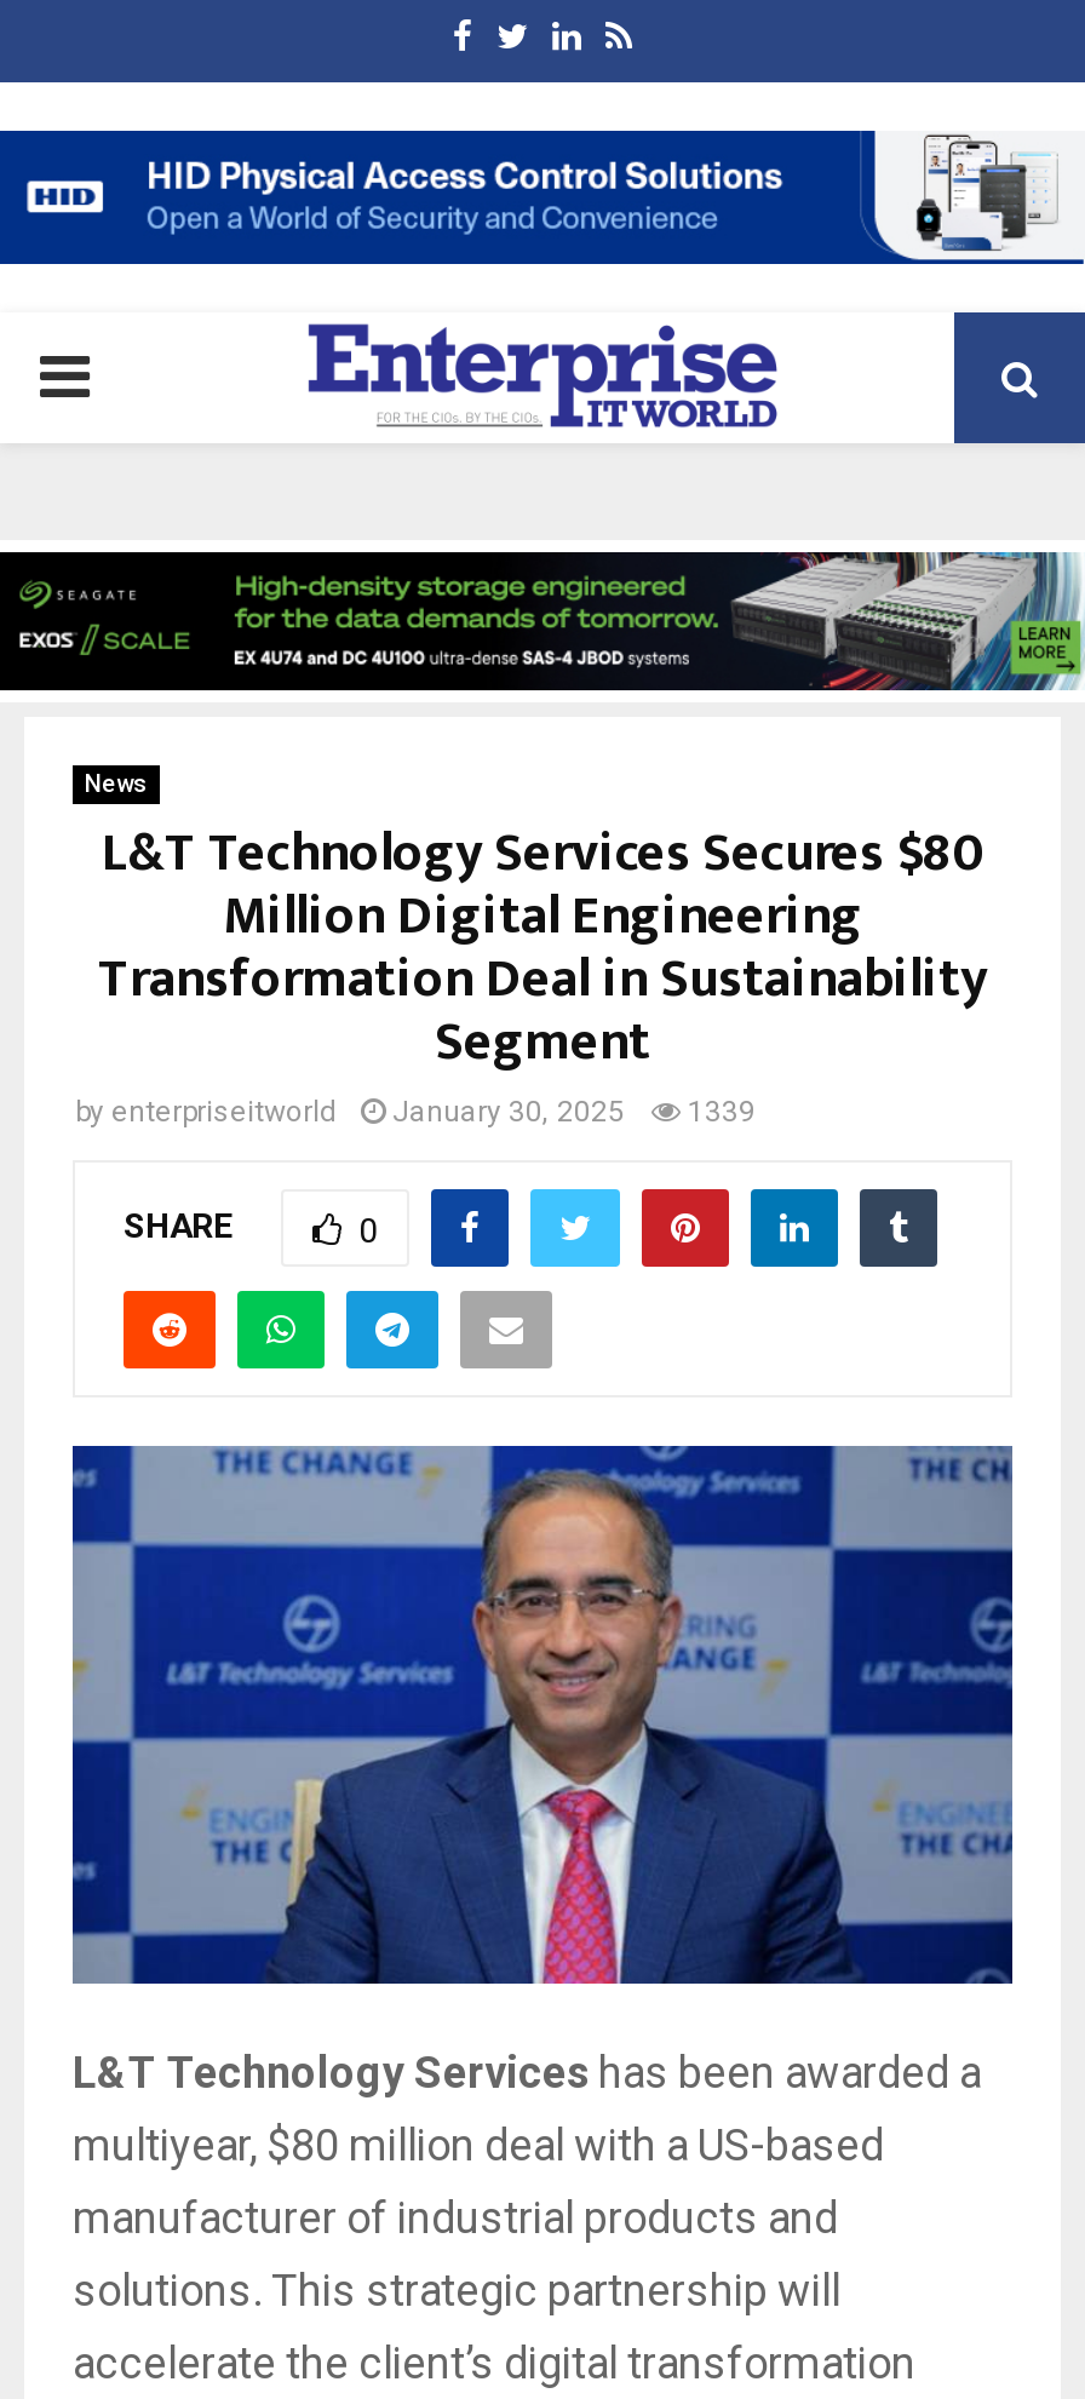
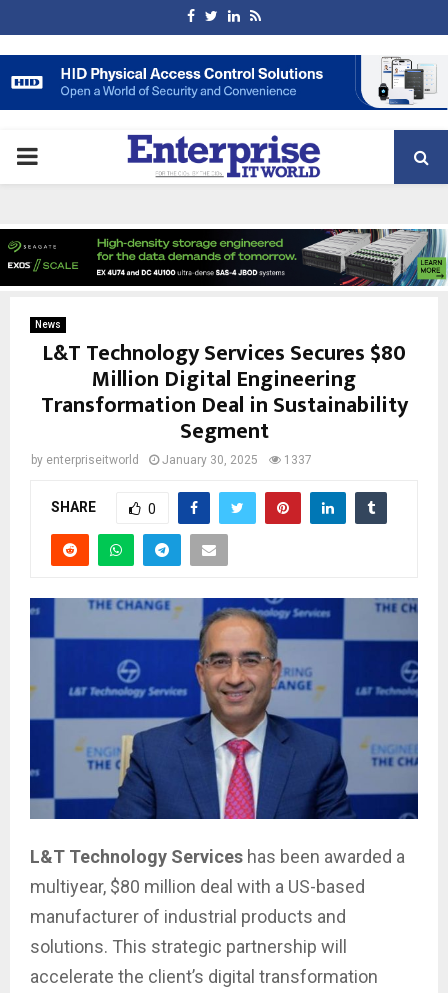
- by enterpriseitworld January 30, 2025 1339
+ by enterpriseitworld January 30, 2025 1337
